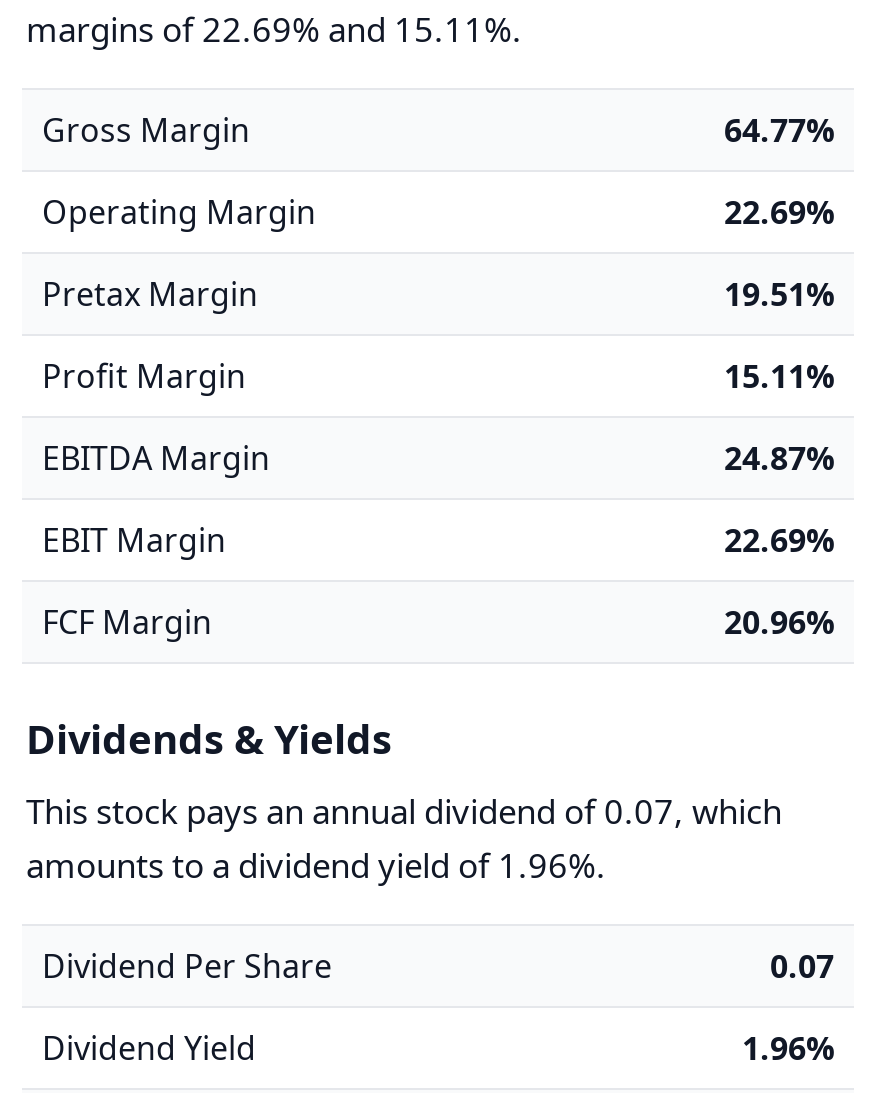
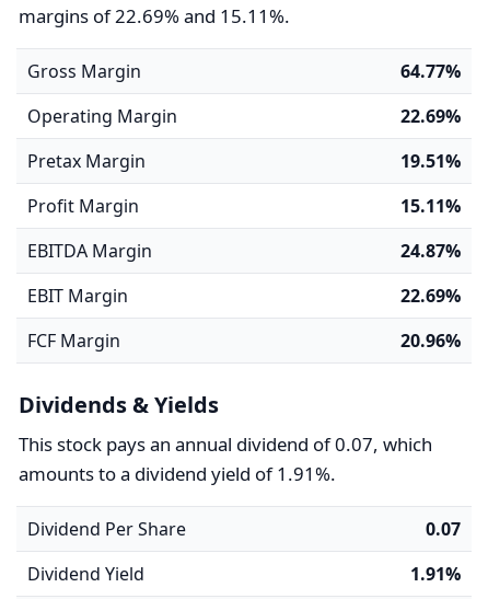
- amounts to a dividend yield of 1.96%.
+ amounts to a dividend yield of 1.91%.

- 1.96%
+ 1.91%
